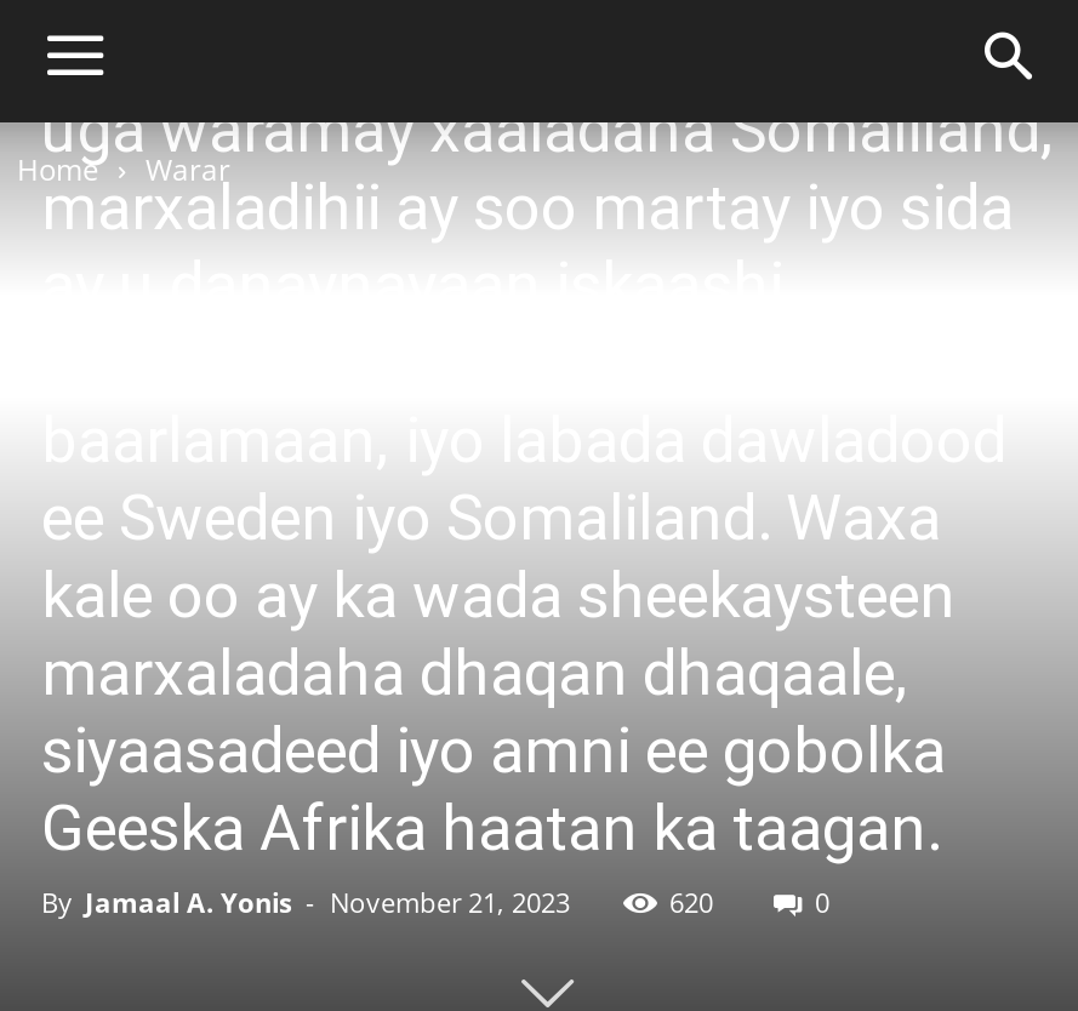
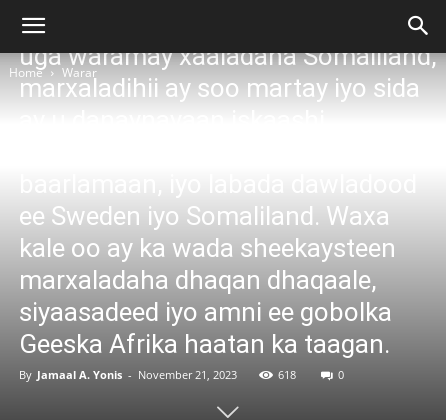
- 620
+ 618
